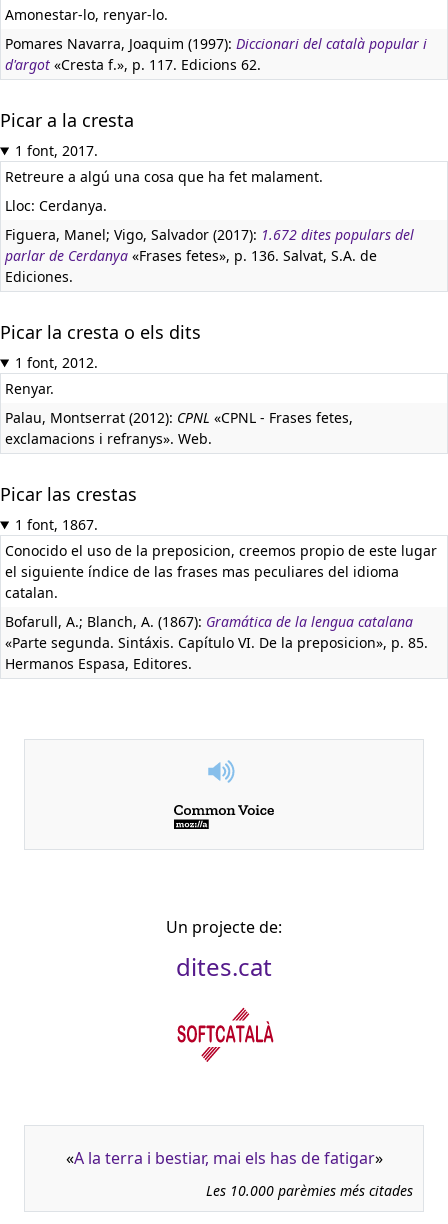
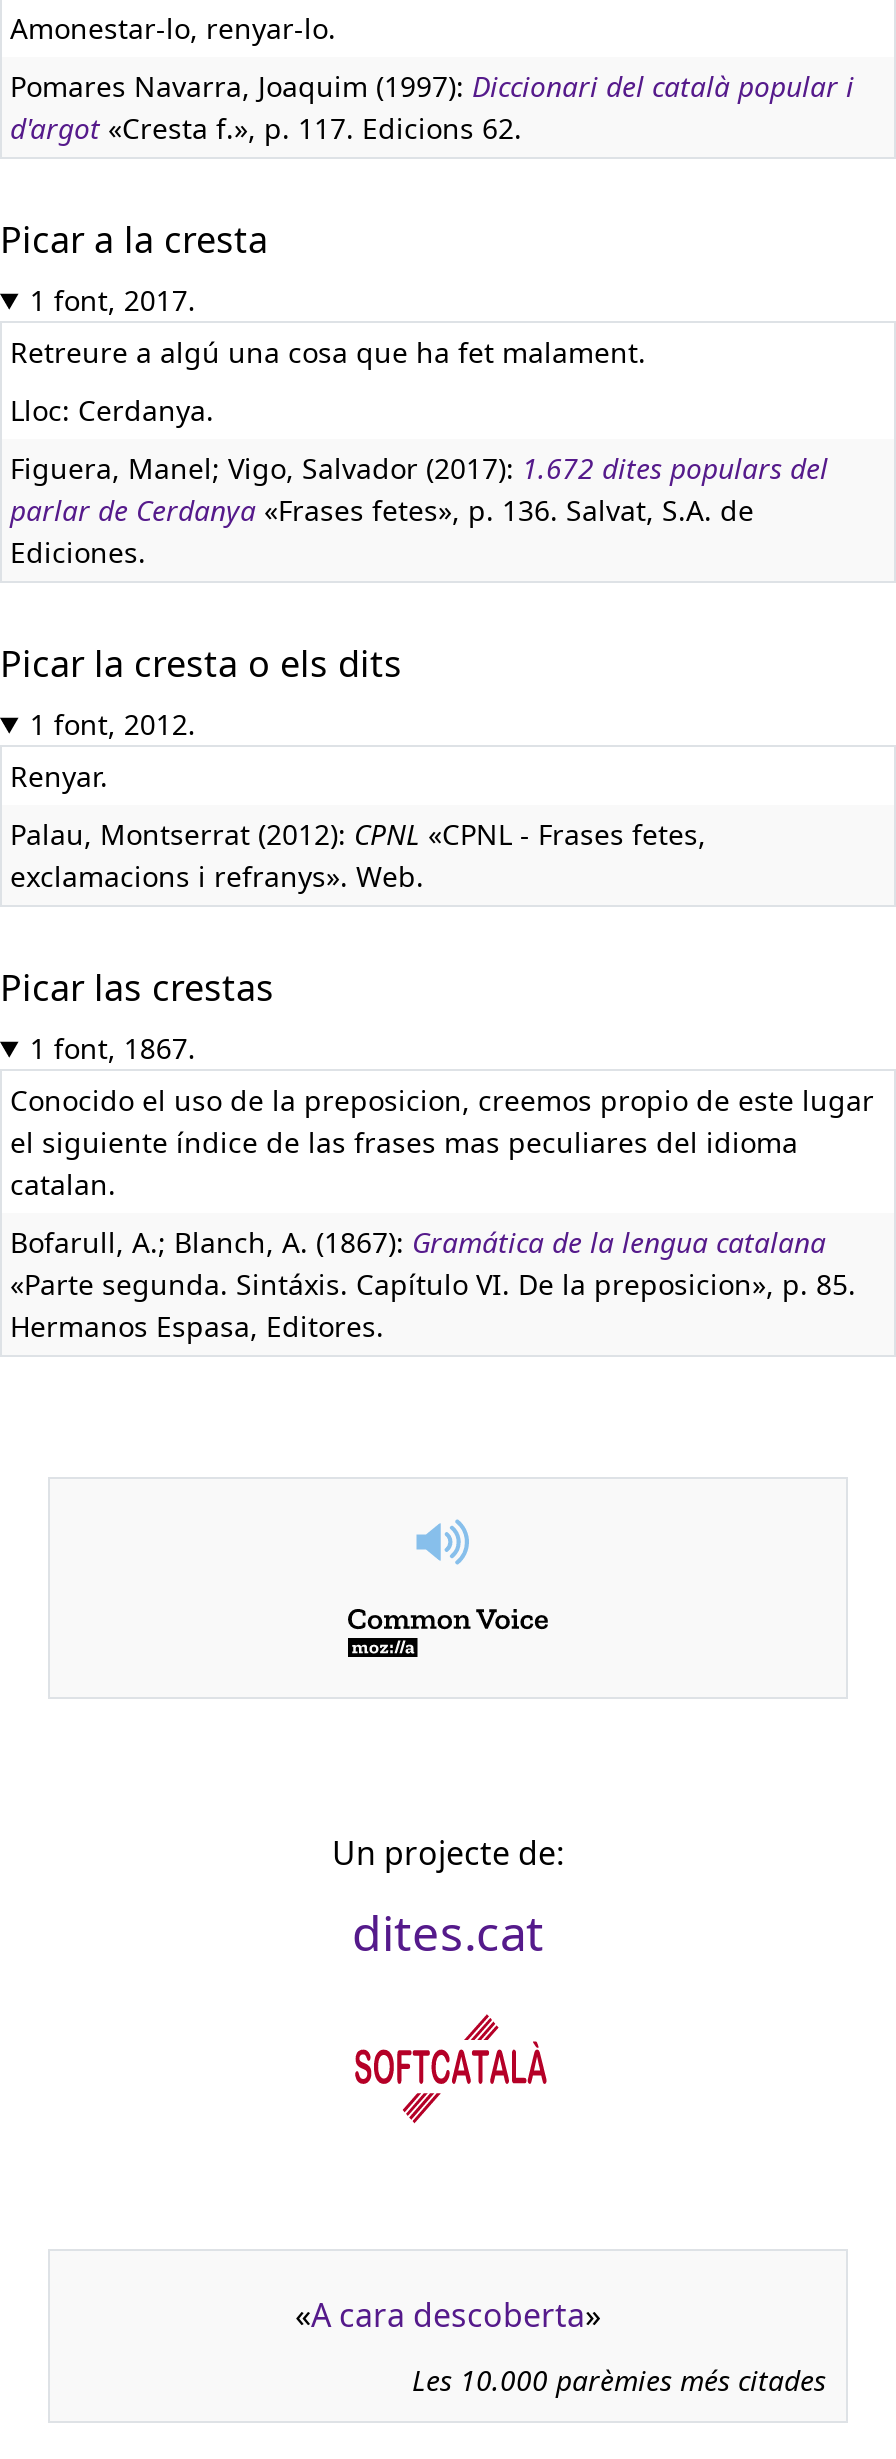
- «A la terra i bestiar, mai els has de fatigar»
+ «A cara descoberta»
